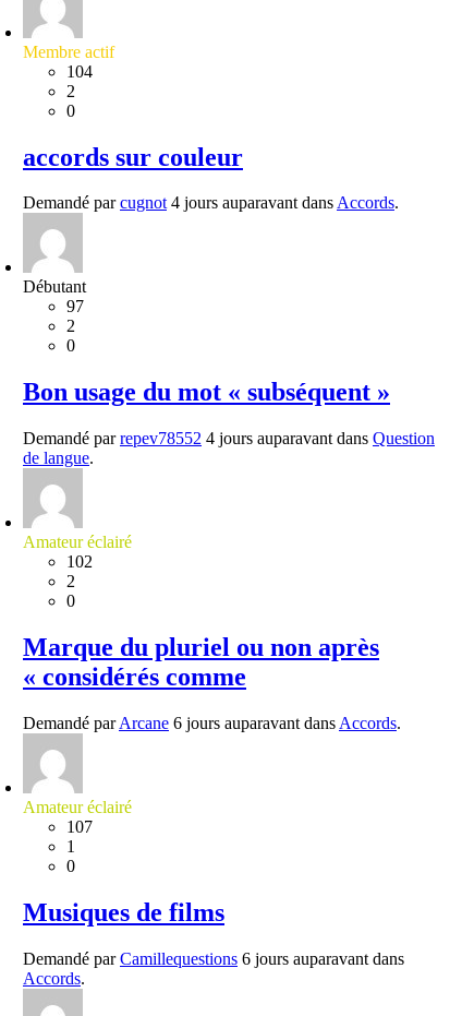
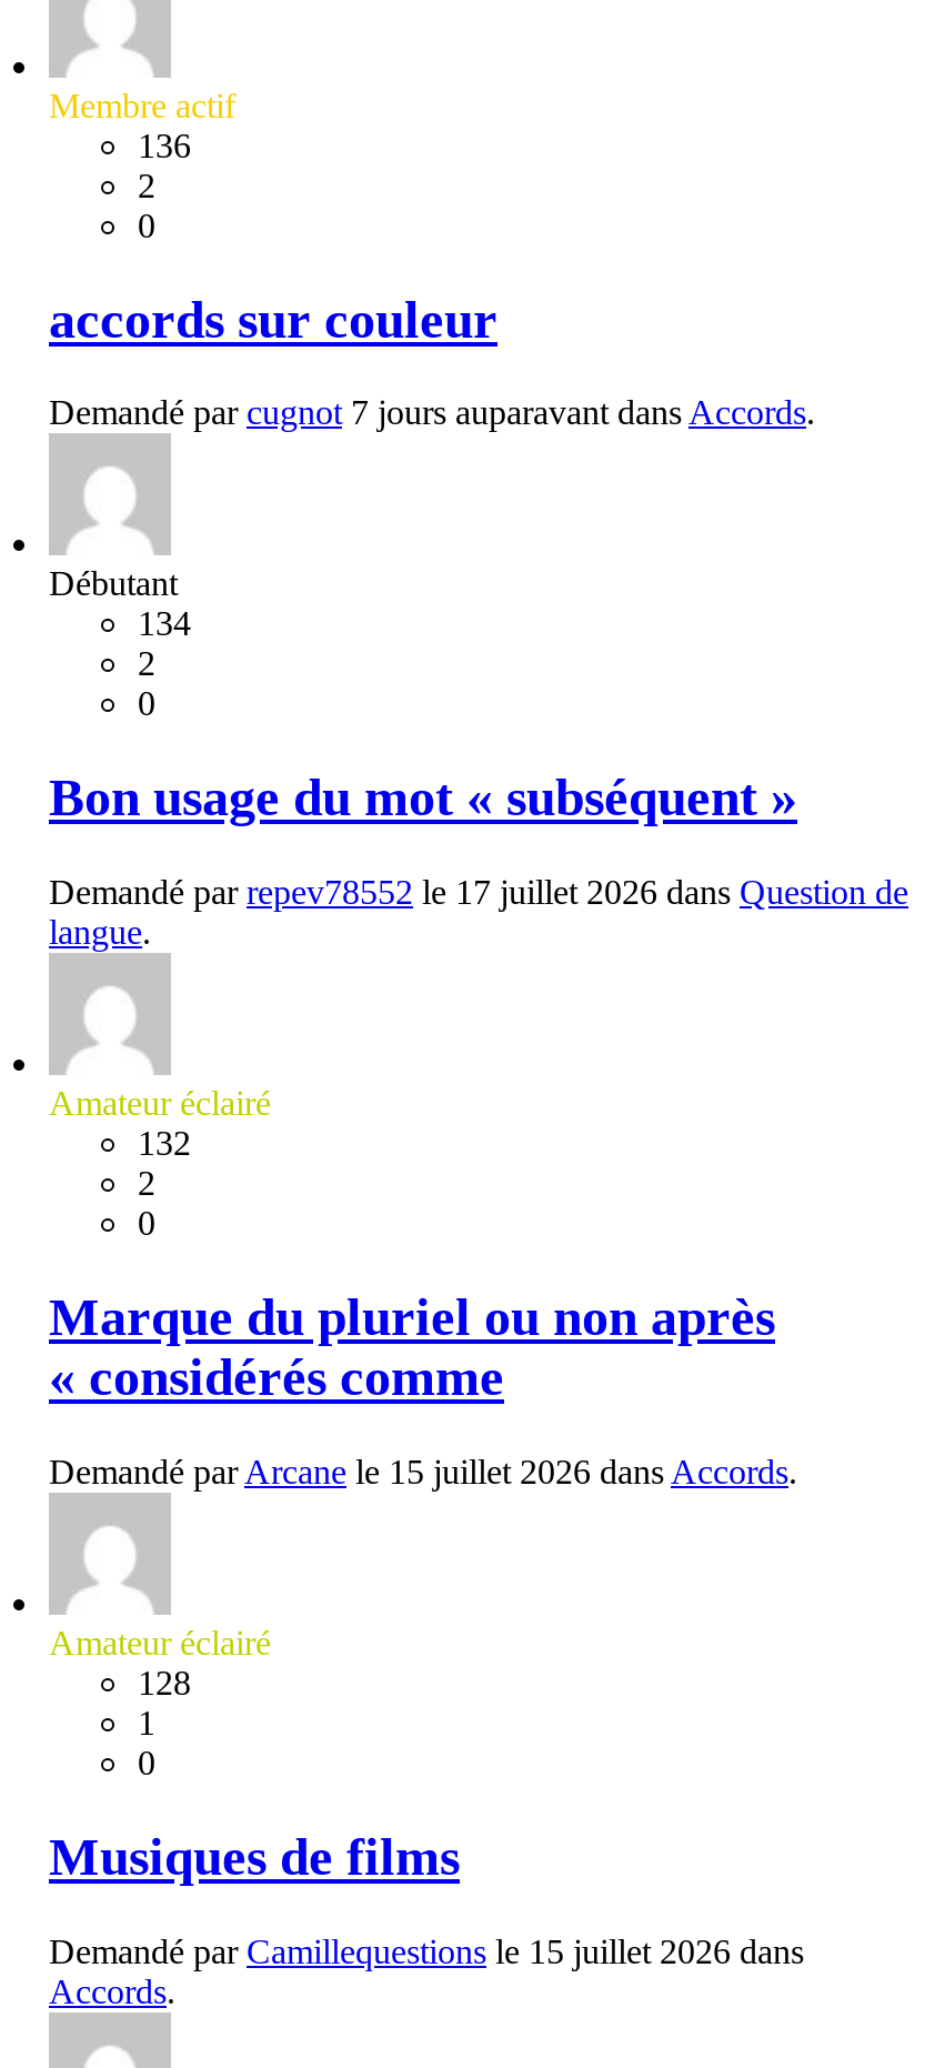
- 104
+ 136

- Demandé par cugnot 4 jours auparavant dans Accords.
+ Demandé par cugnot 7 jours auparavant dans Accords.

- 97
+ 134

- Demandé par repev78552 4 jours auparavant dans Question
- de langue.
+ Demandé par repev78552 le 17 juillet 2026 dans Question de
+ langue.

- 102
+ 132

- Demandé par Arcane 6 jours auparavant dans Accords.
+ Demandé par Arcane le 15 juillet 2026 dans Accords.

- 107
+ 128

- Demandé par Camillequestions 6 jours auparavant dans
+ Demandé par Camillequestions le 15 juillet 2026 dans
